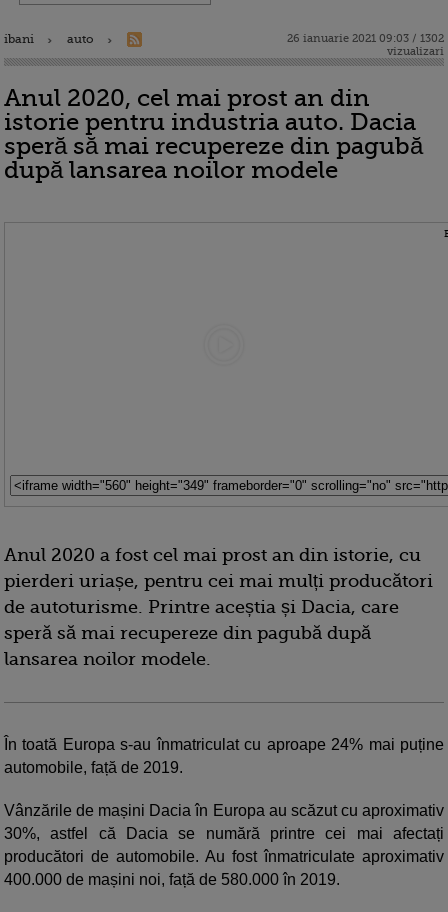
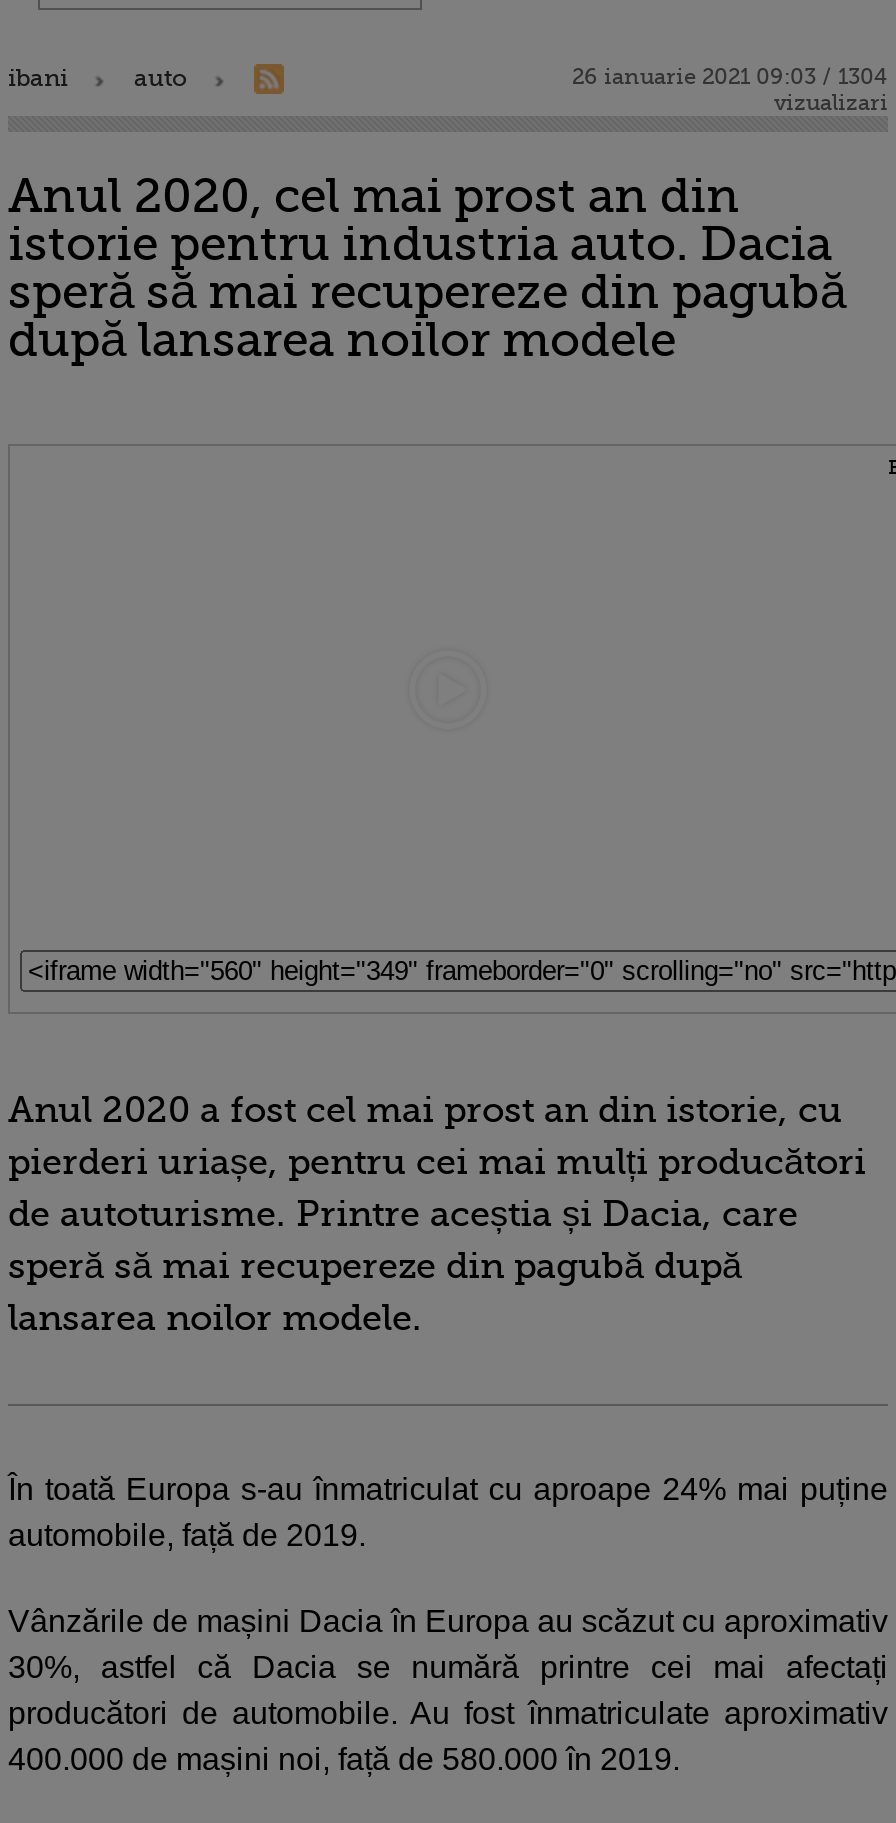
- 26 ianuarie 2021 09:03 / 1302
+ 26 ianuarie 2021 09:03 / 1304
